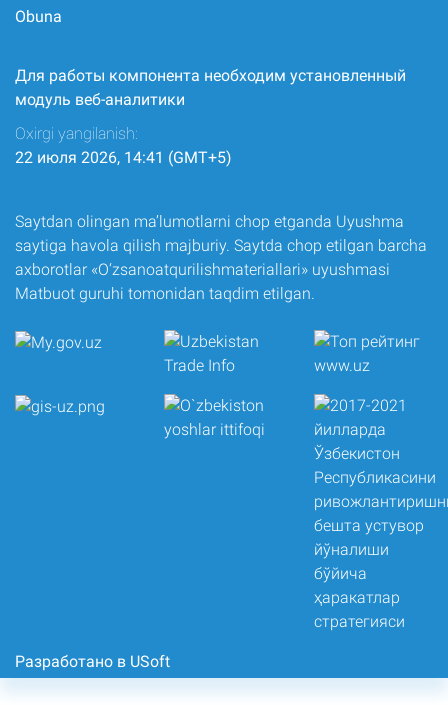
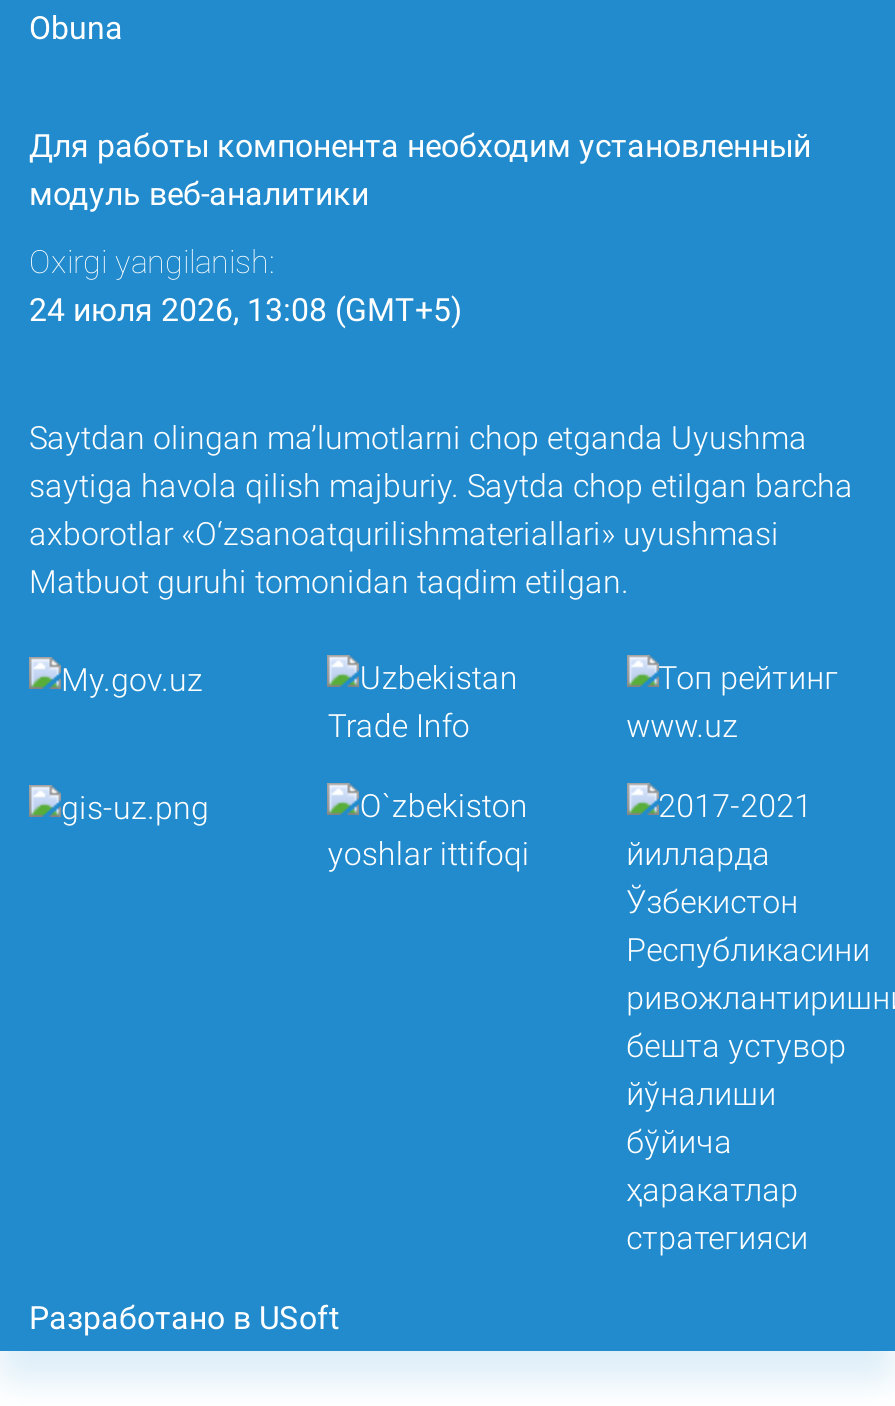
- 22 июля 2026, 14:41 (GMT+5)
+ 24 июля 2026, 13:08 (GMT+5)
